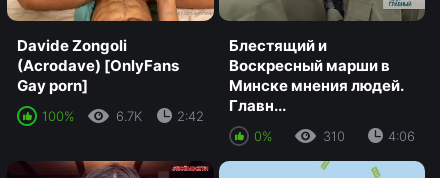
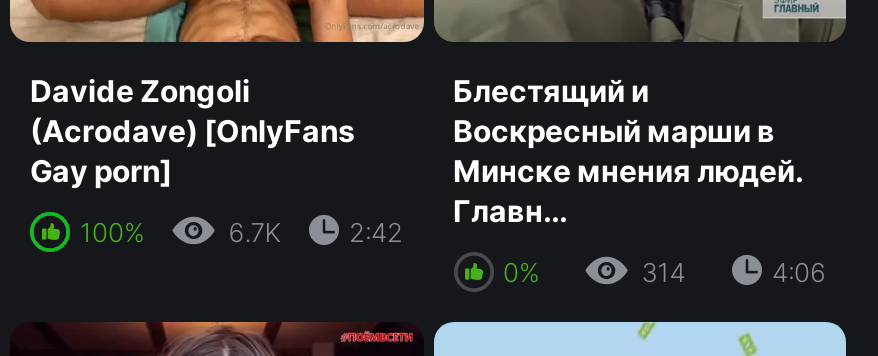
- 310
+ 314
